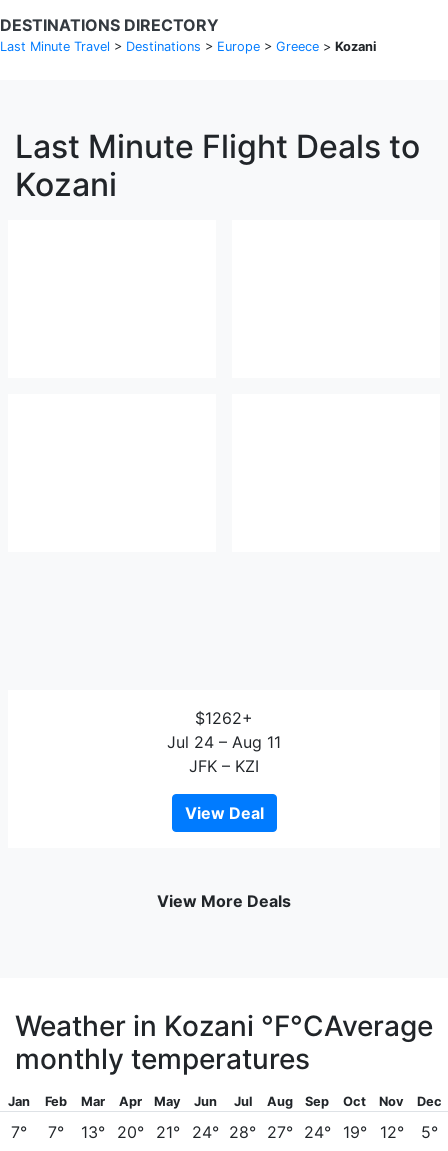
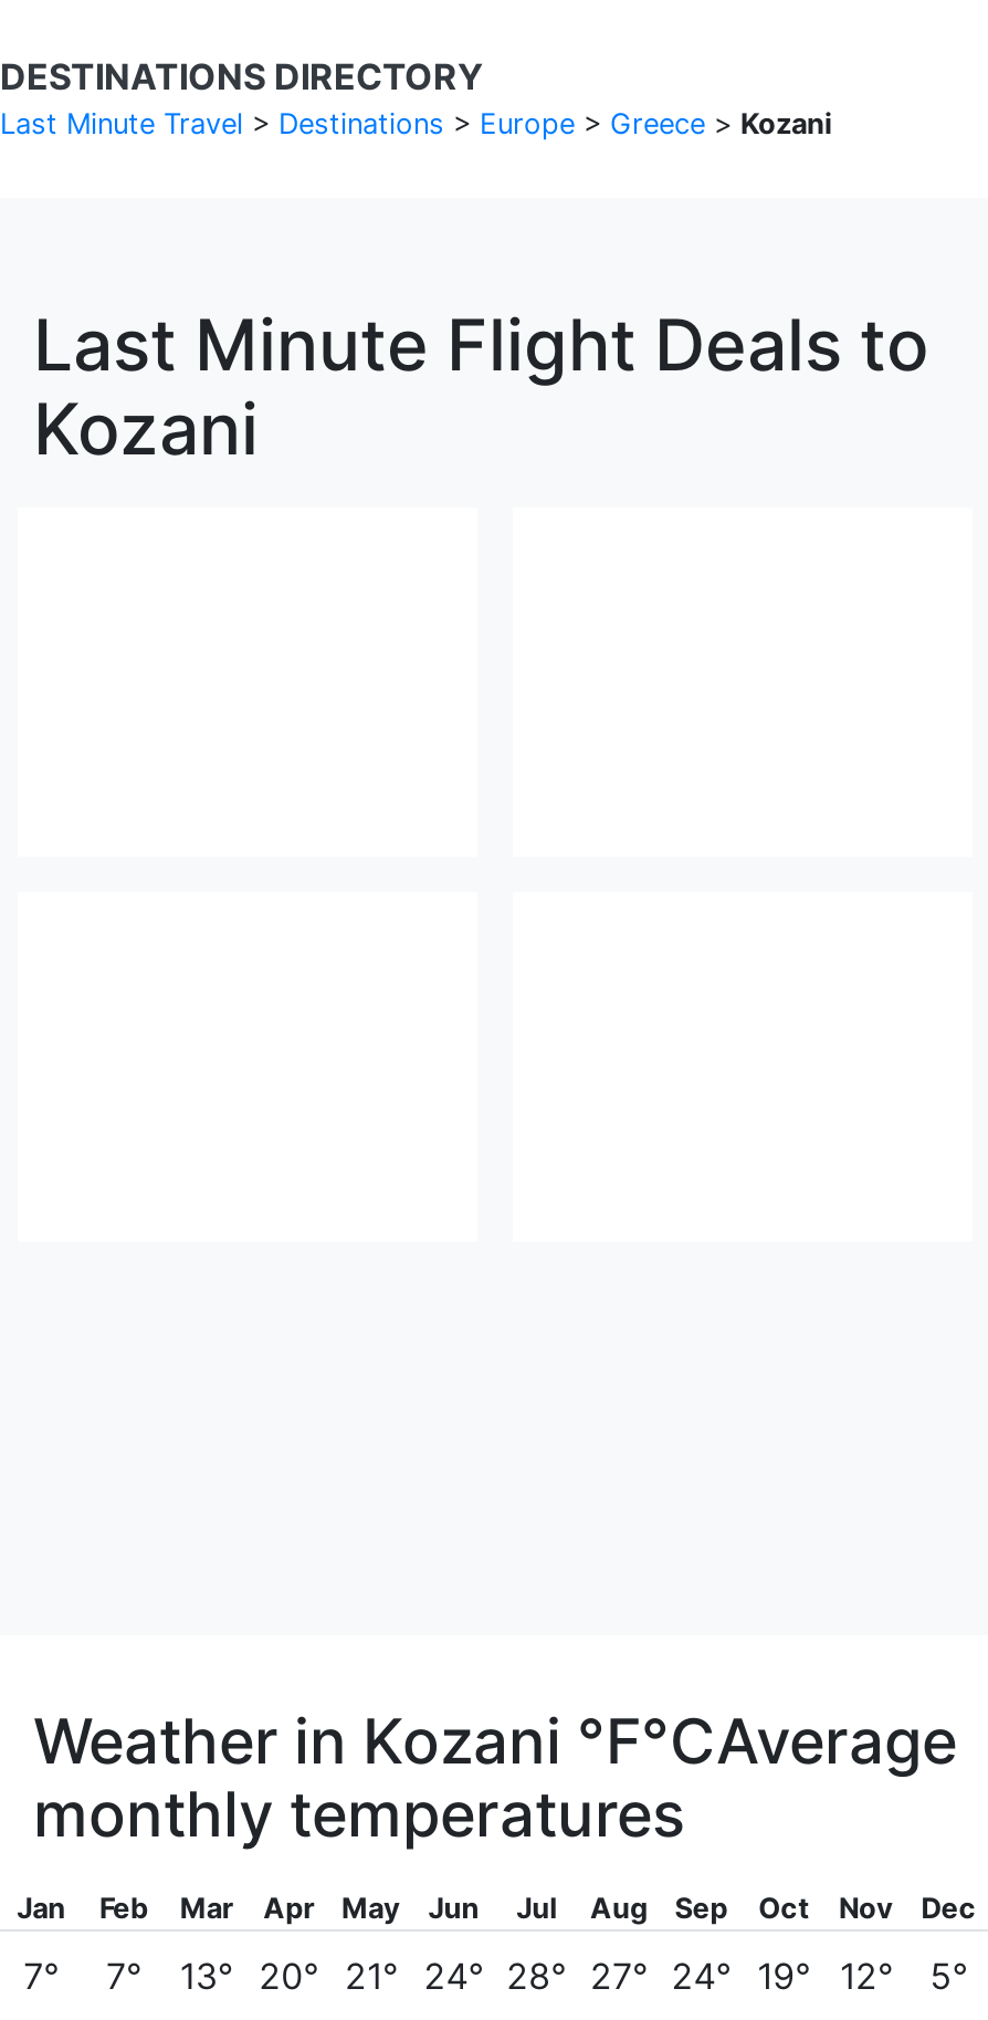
- $1262+
- Jul 24 – Aug 11
- JFK – KZI
- View Deal

- View More Deals
